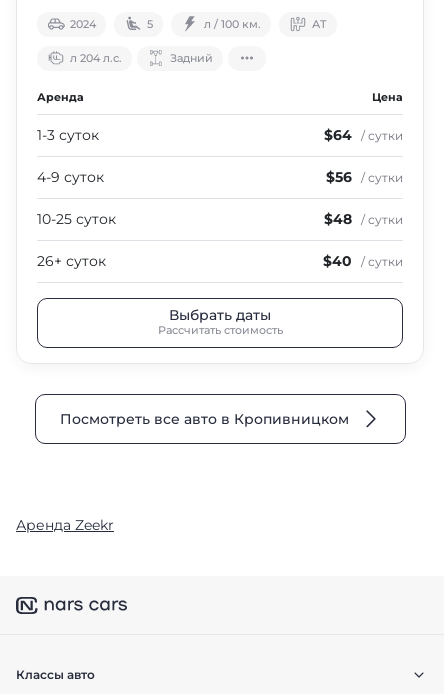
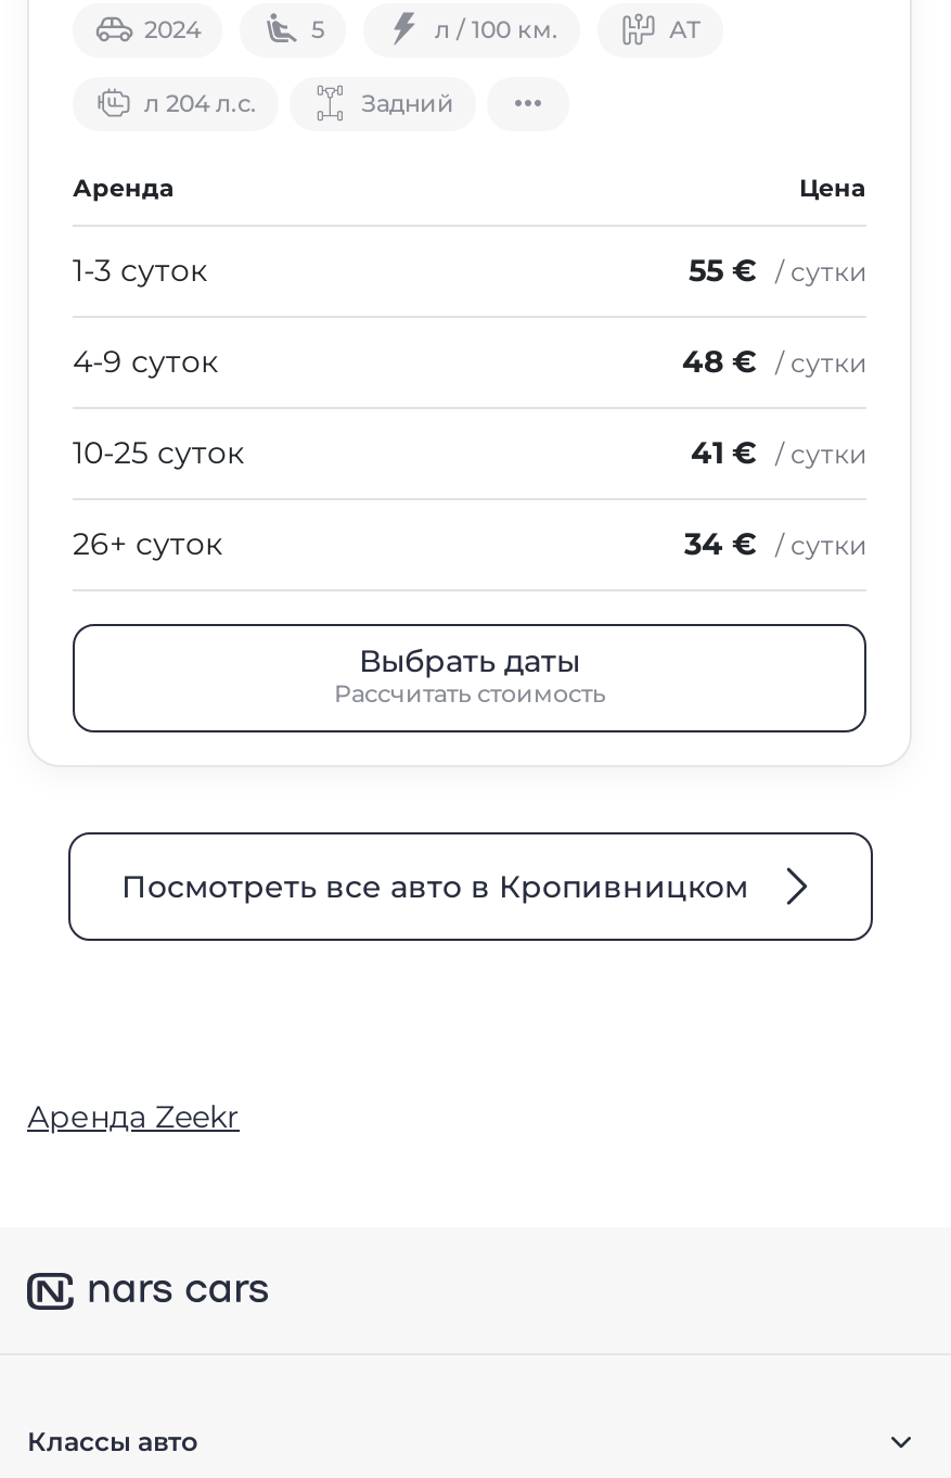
- $64 / сутки
+ 55 € / сутки

- $56 / сутки
+ 48 € / сутки

- $48 / сутки
+ 41 € / сутки

- $40 / сутки
+ 34 € / сутки
